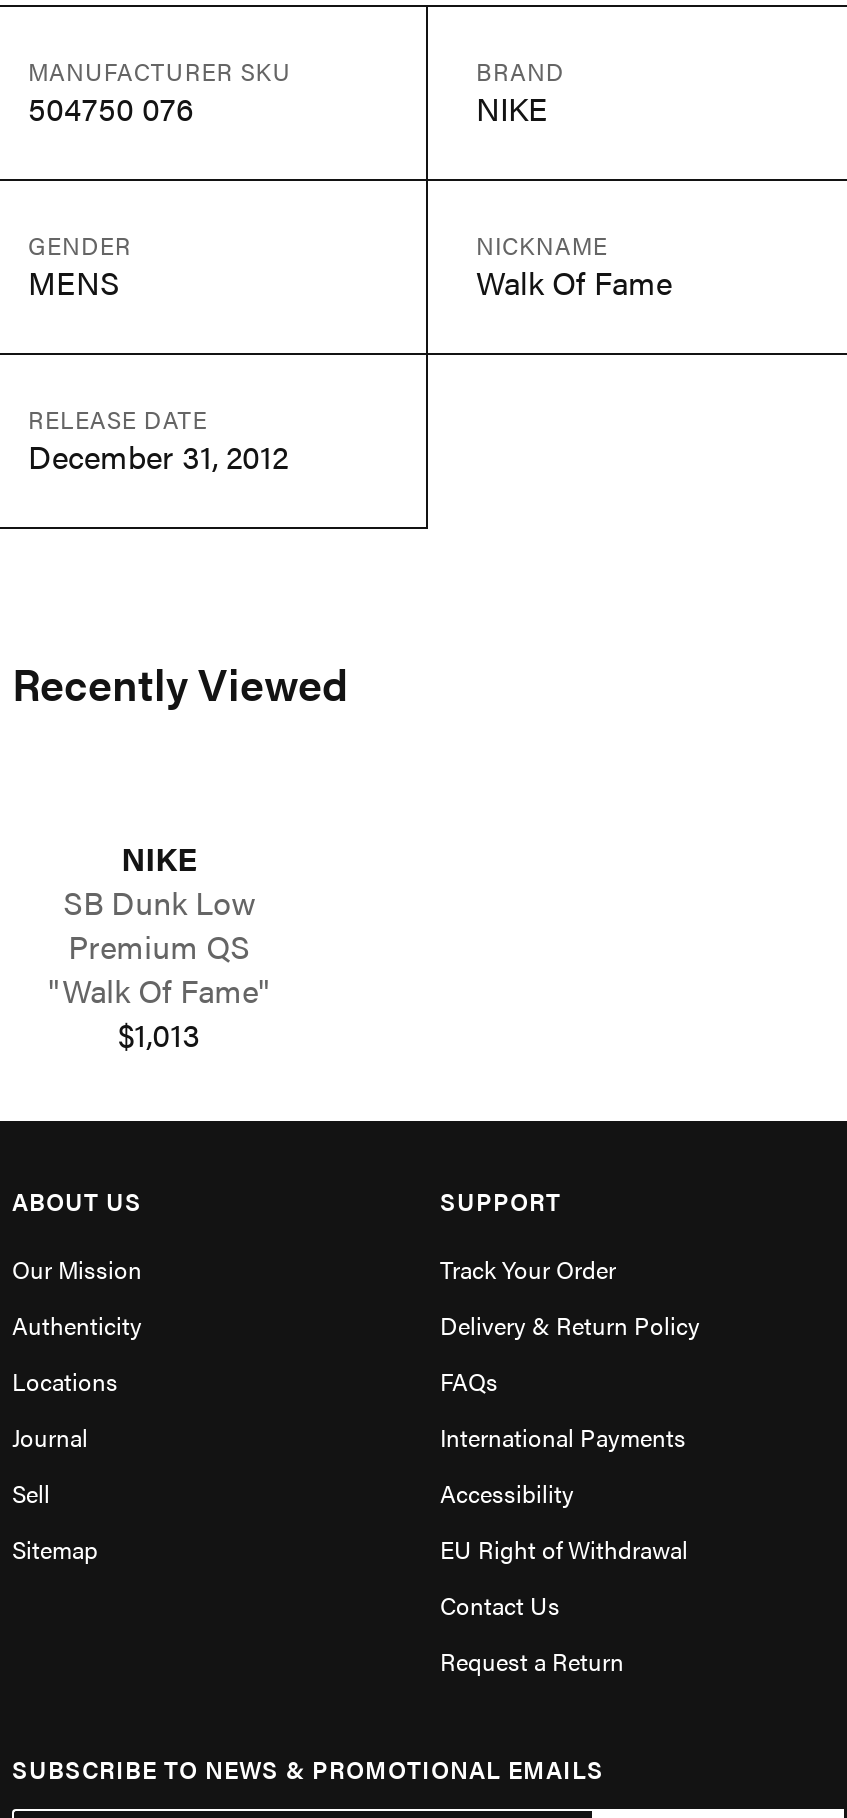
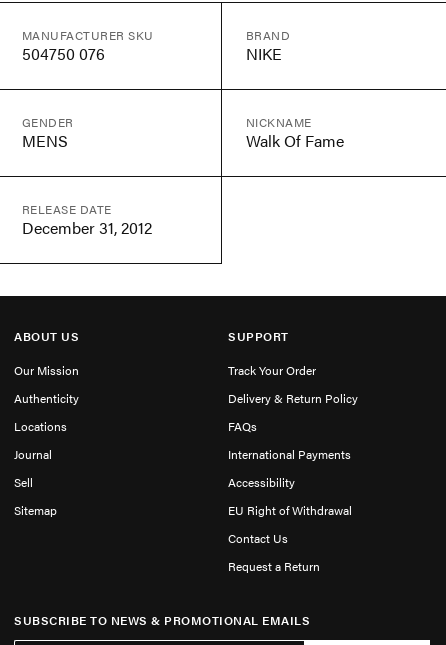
- Recently Viewed
- NIKE
- SB Dunk Low
- Premium QS
- "Walk Of Fame"
- $1,013
